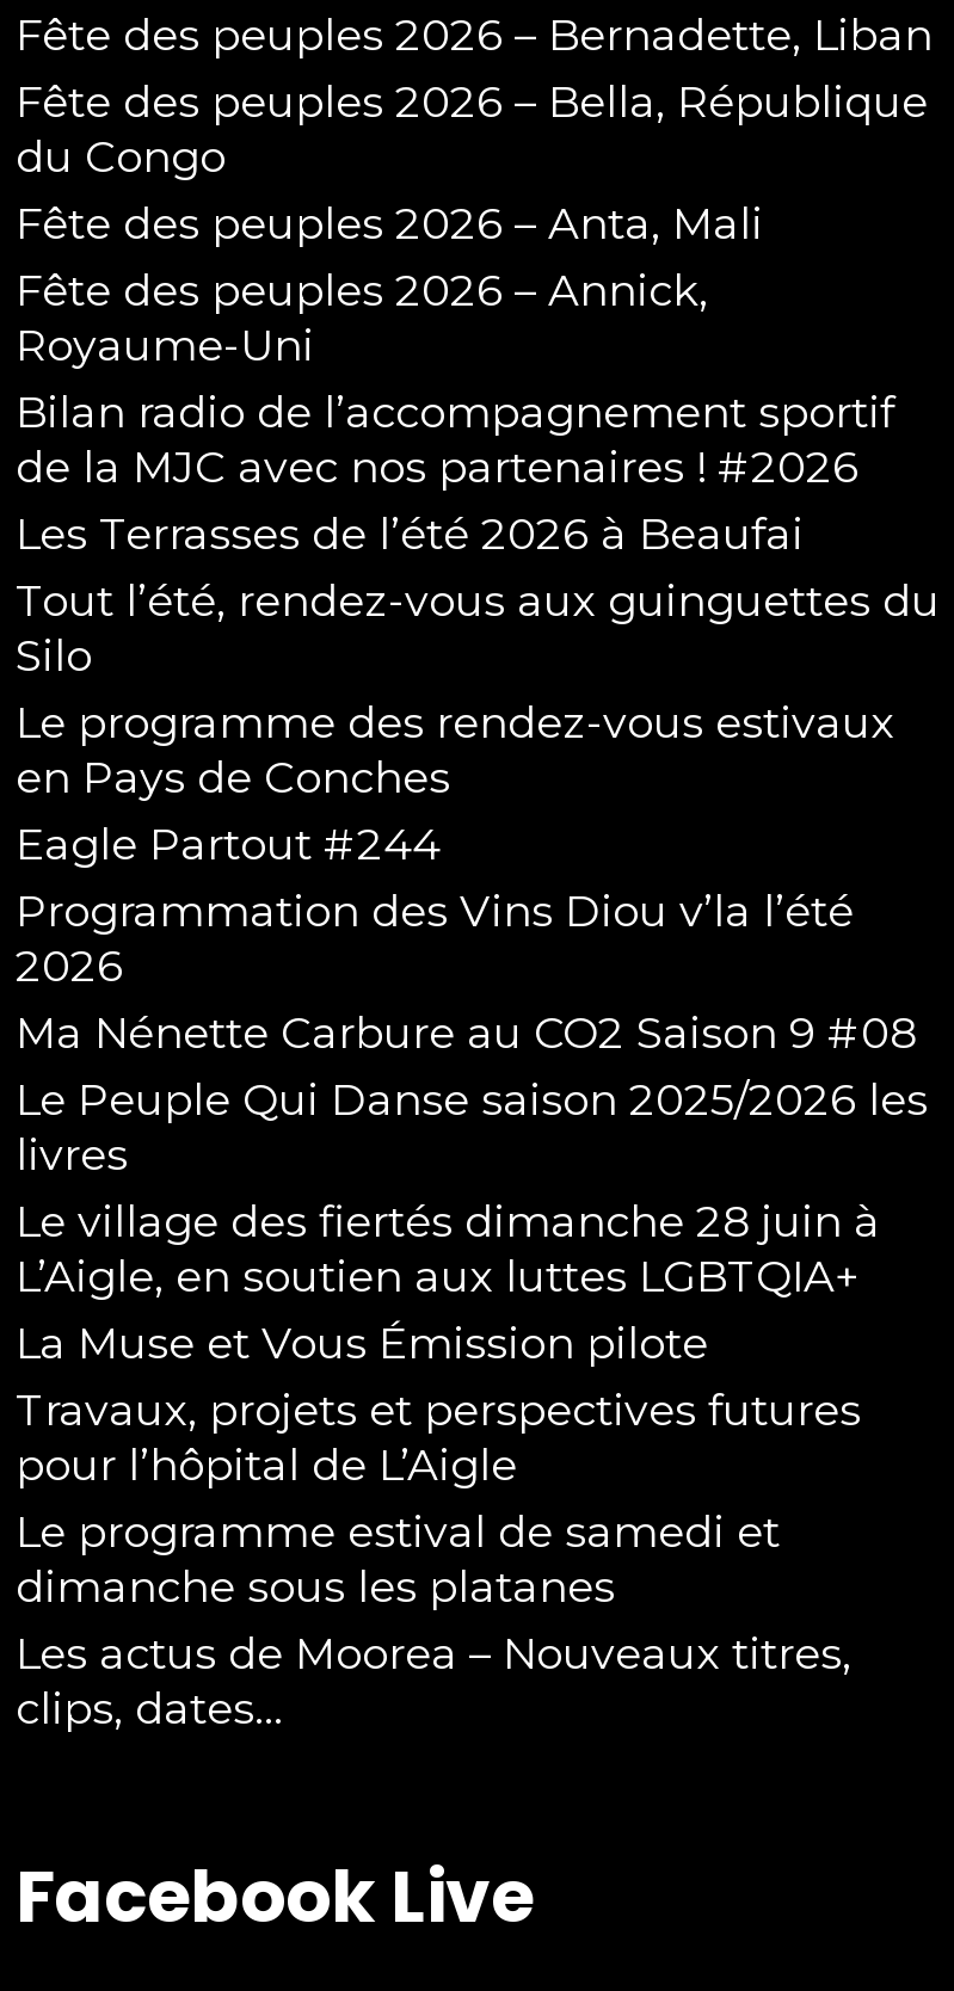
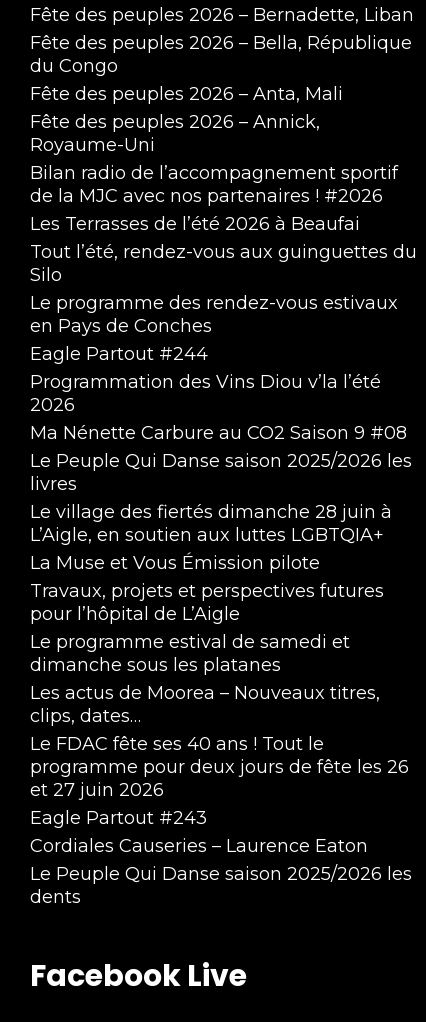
+ Le FDAC fête ses 40 ans ! Tout le
+ programme pour deux jours de fête les 26
+ et 27 juin 2026
+ Eagle Partout #243
+ Cordiales Causeries – Laurence Eaton
+ Le Peuple Qui Danse saison 2025/2026 les
+ dents
